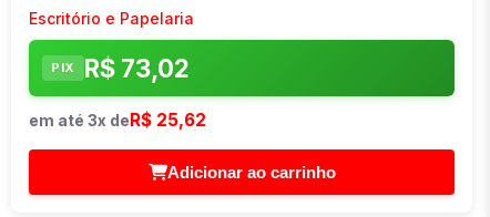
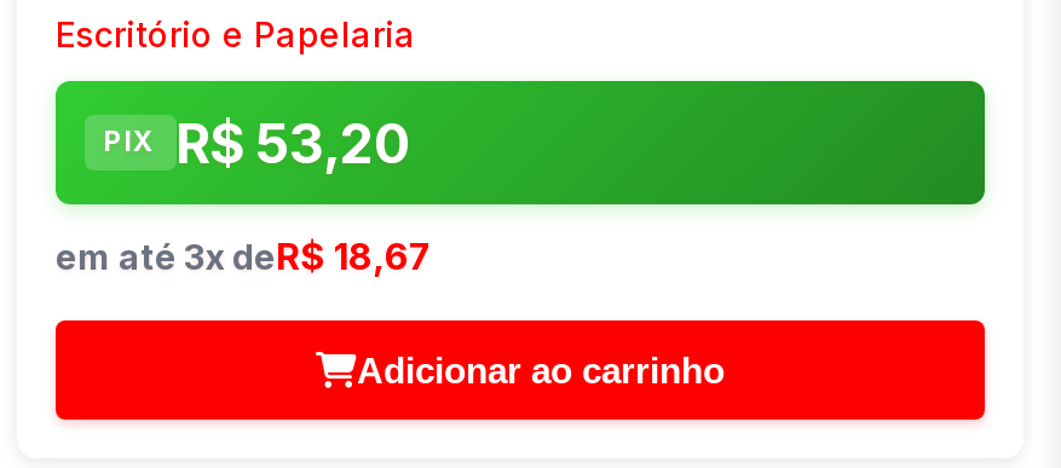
- PIX R$ 73,02
+ PIX R$ 53,20

- em até 3x deR$ 25,62
+ em até 3x deR$ 18,67
